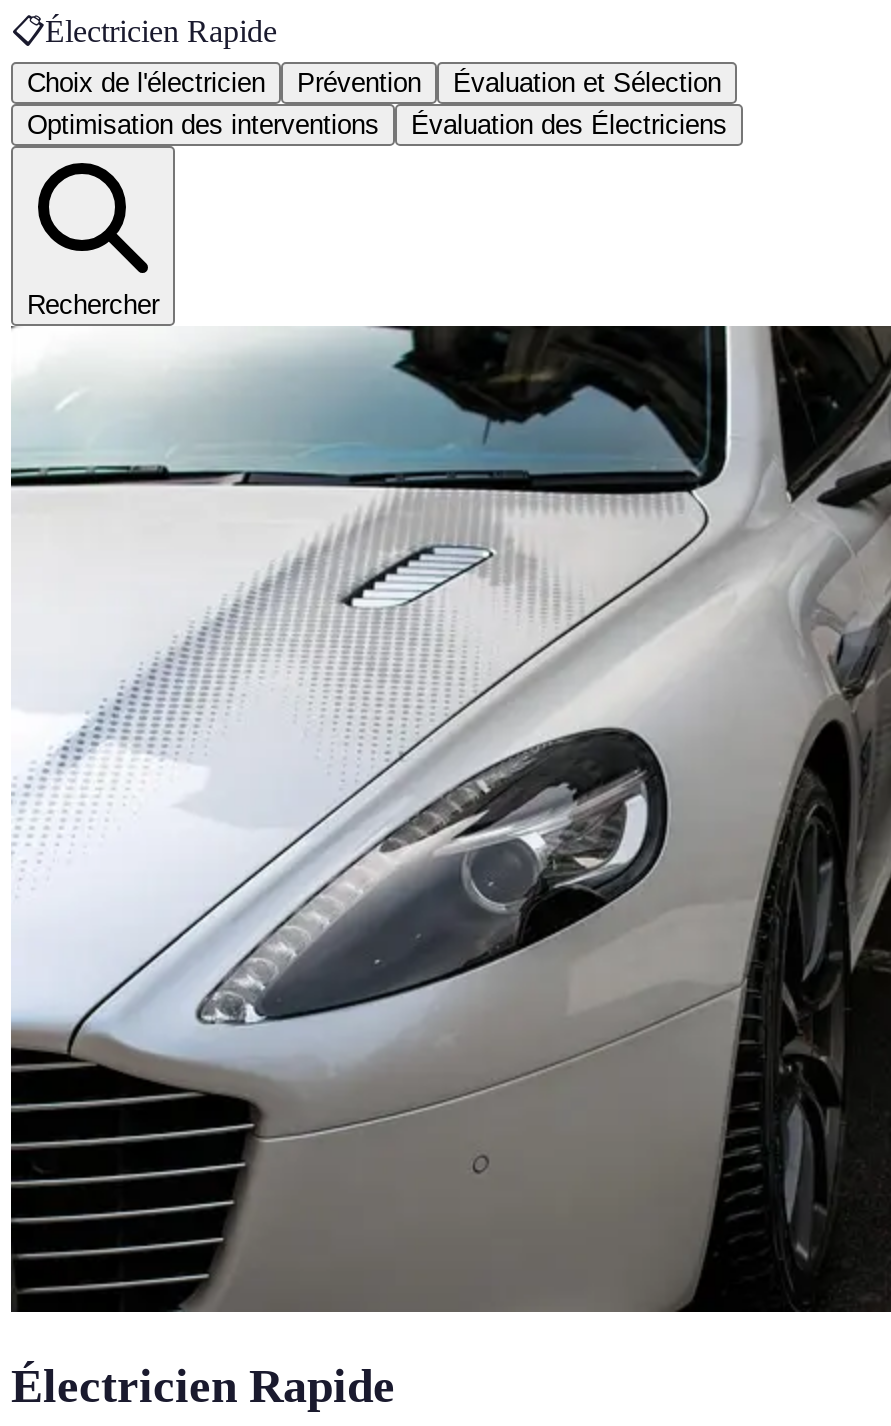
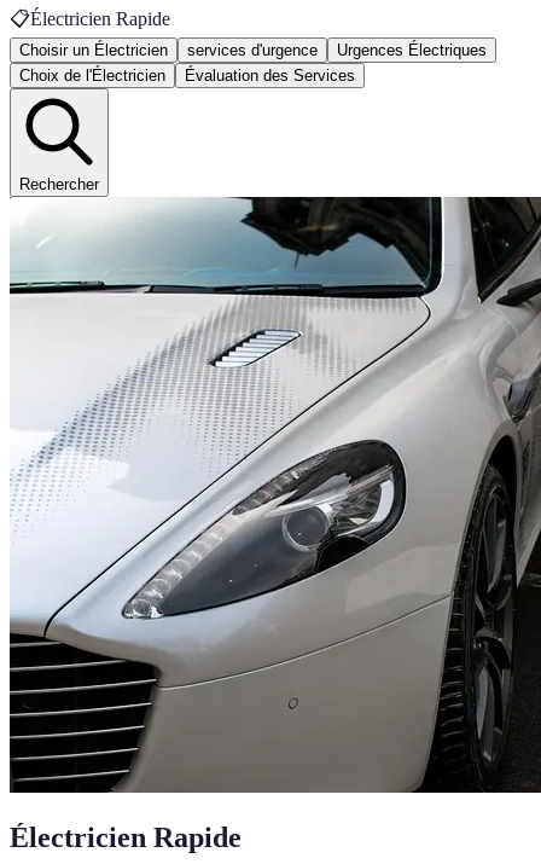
- Choix de l'électricien
- Prévention
- Évaluation et Sélection
- Optimisation des interventions
- Évaluation des Électriciens
+ Choisir un Électricien
+ services d'urgence
+ Urgences Électriques
+ Choix de l'Électricien
+ Évaluation des Services
